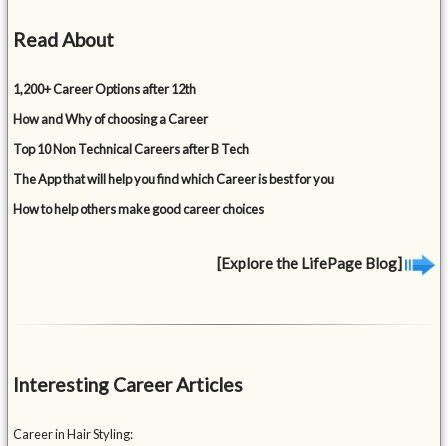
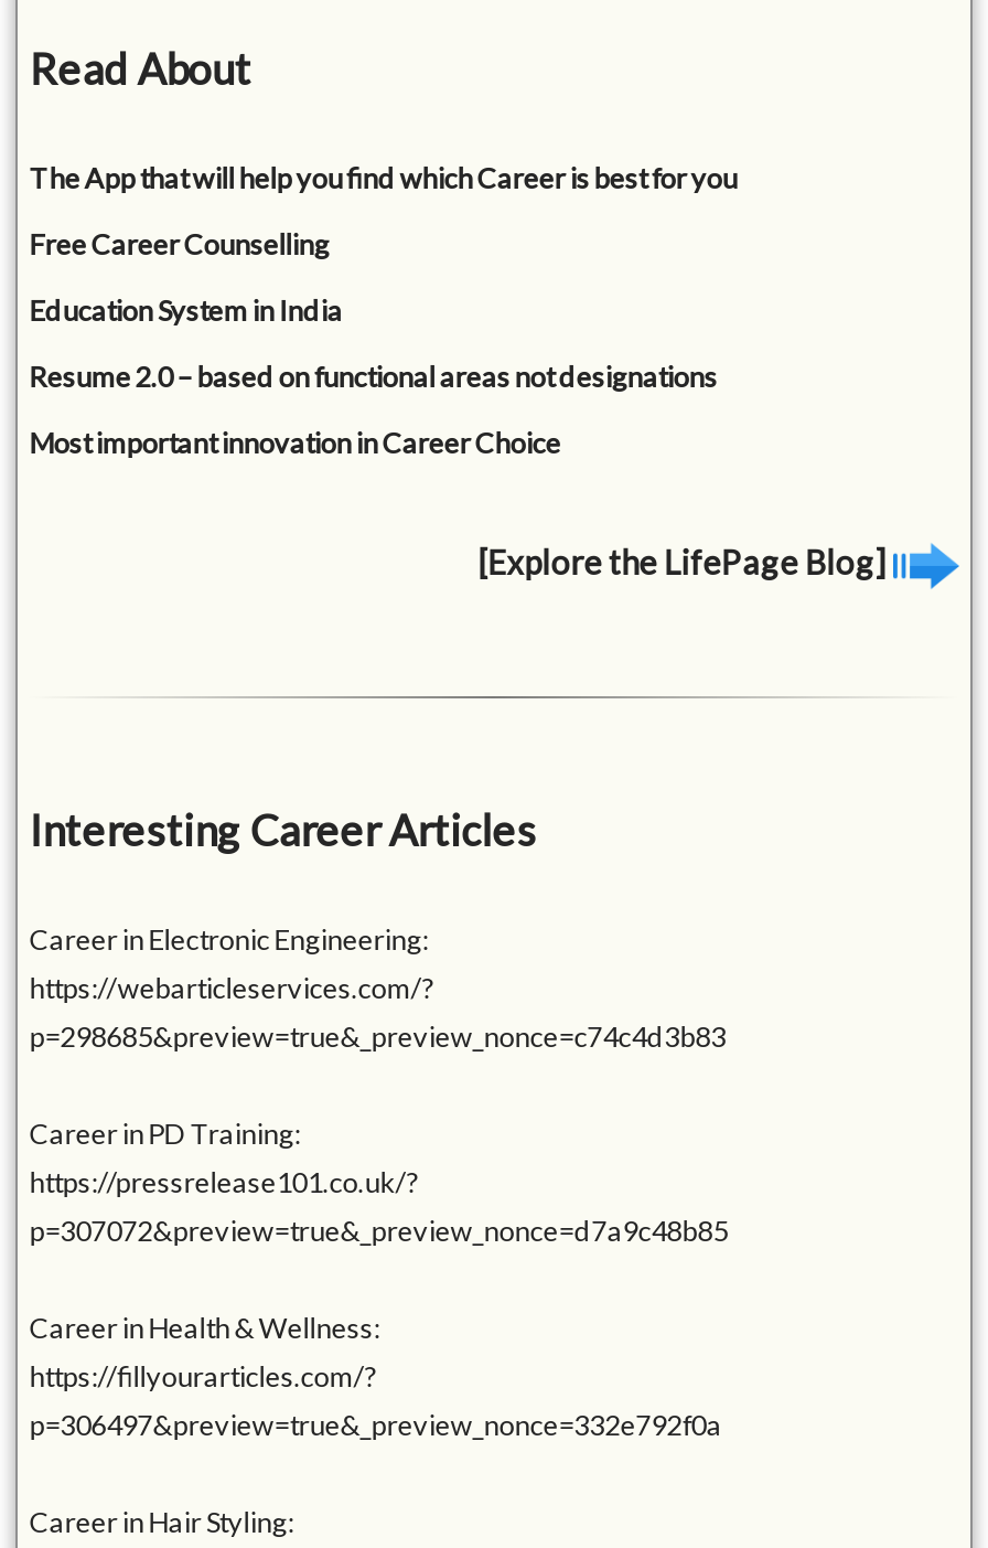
- 1,200+ Career Options after 12th
- How and Why of choosing a Career
- Top 10 Non Technical Careers after B Tech

moved up: The App that will help you find which Career is best for you

- How to help others make good career choices
+ Free Career Counselling
+ Education System in India
+ Resume 2.0 – based on functional areas not designations
+ Most important innovation in Career Choice

+ Career in Electronic Engineering:
+ https://webarticleservices.com/?
+ p=298685&preview=true&_preview_nonce=c74c4d3b83
+ Career in PD Training:
+ https://pressrelease101.co.uk/?
+ p=307072&preview=true&_preview_nonce=d7a9c48b85
+ Career in Health & Wellness:
+ https://fillyourarticles.com/?
+ p=306497&preview=true&_preview_nonce=332e792f0a
